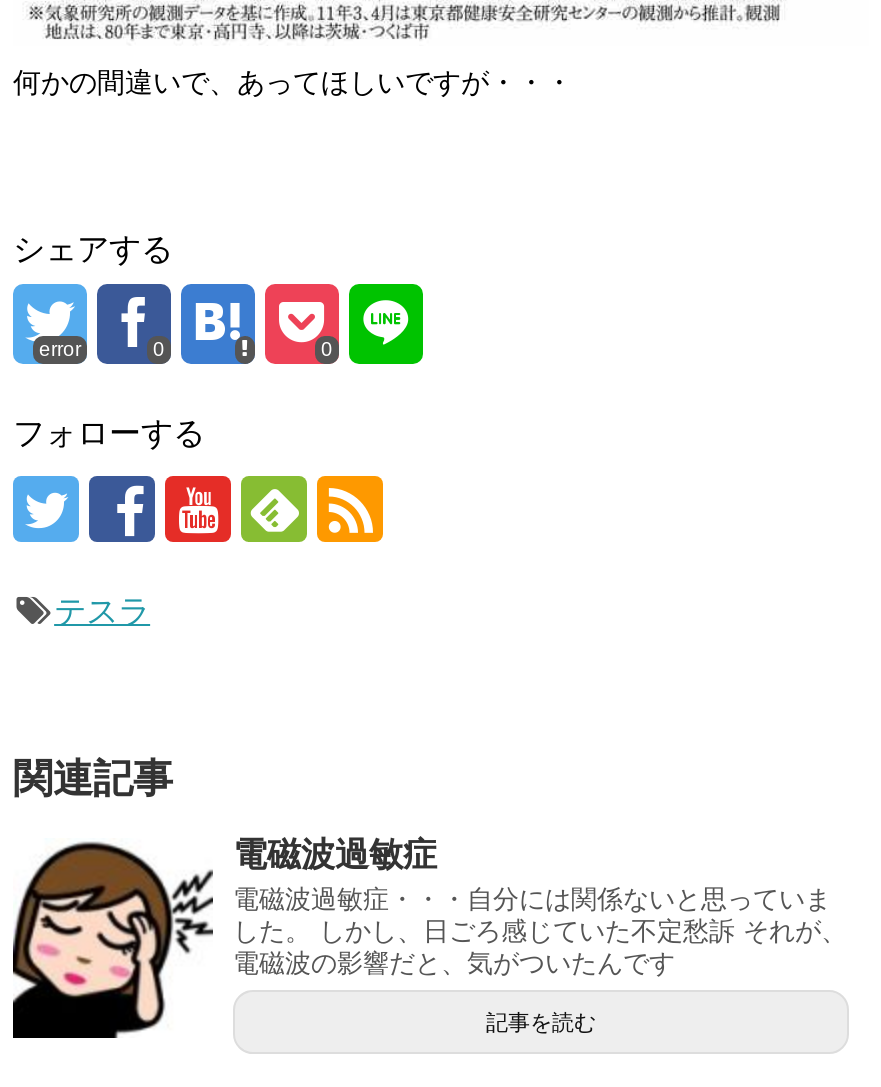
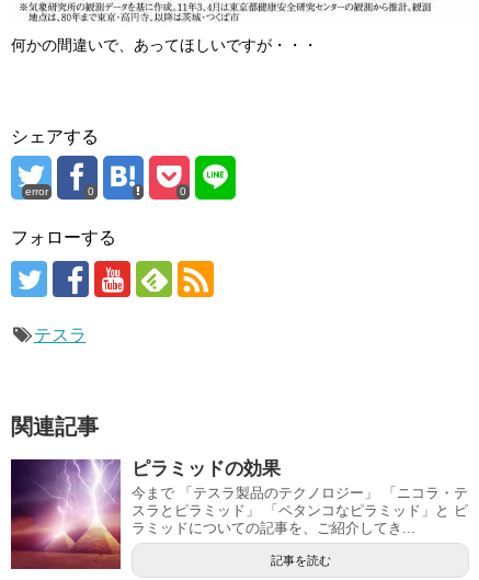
- [image]
- 電磁波過敏症
- 電磁波過敏症・・・自分には関係ないと思っていま
- した。 しかし、日ごろ感じていた不定愁訴 それが、
- 電磁波の影響だと、気がついたんです
+ [image]
+ ピラミッドの効果
+ 今まで 「テスラ製品のテクノロジー」 「ニコラ・テ
+ スラとピラミッド」 「ペタンコなピラミッド」と ピ
+ ラミッドについての記事を、ご紹介してき...
